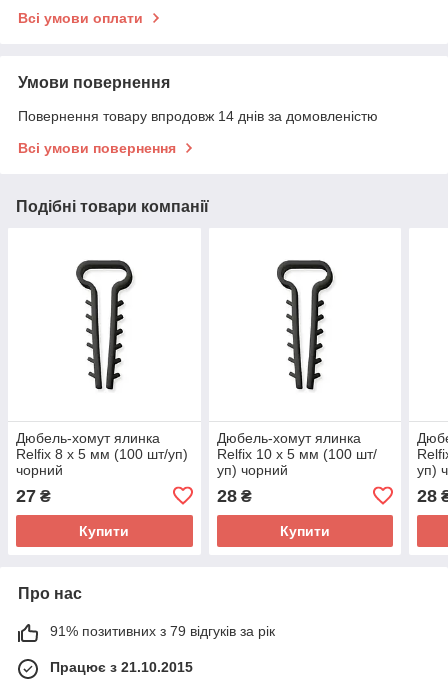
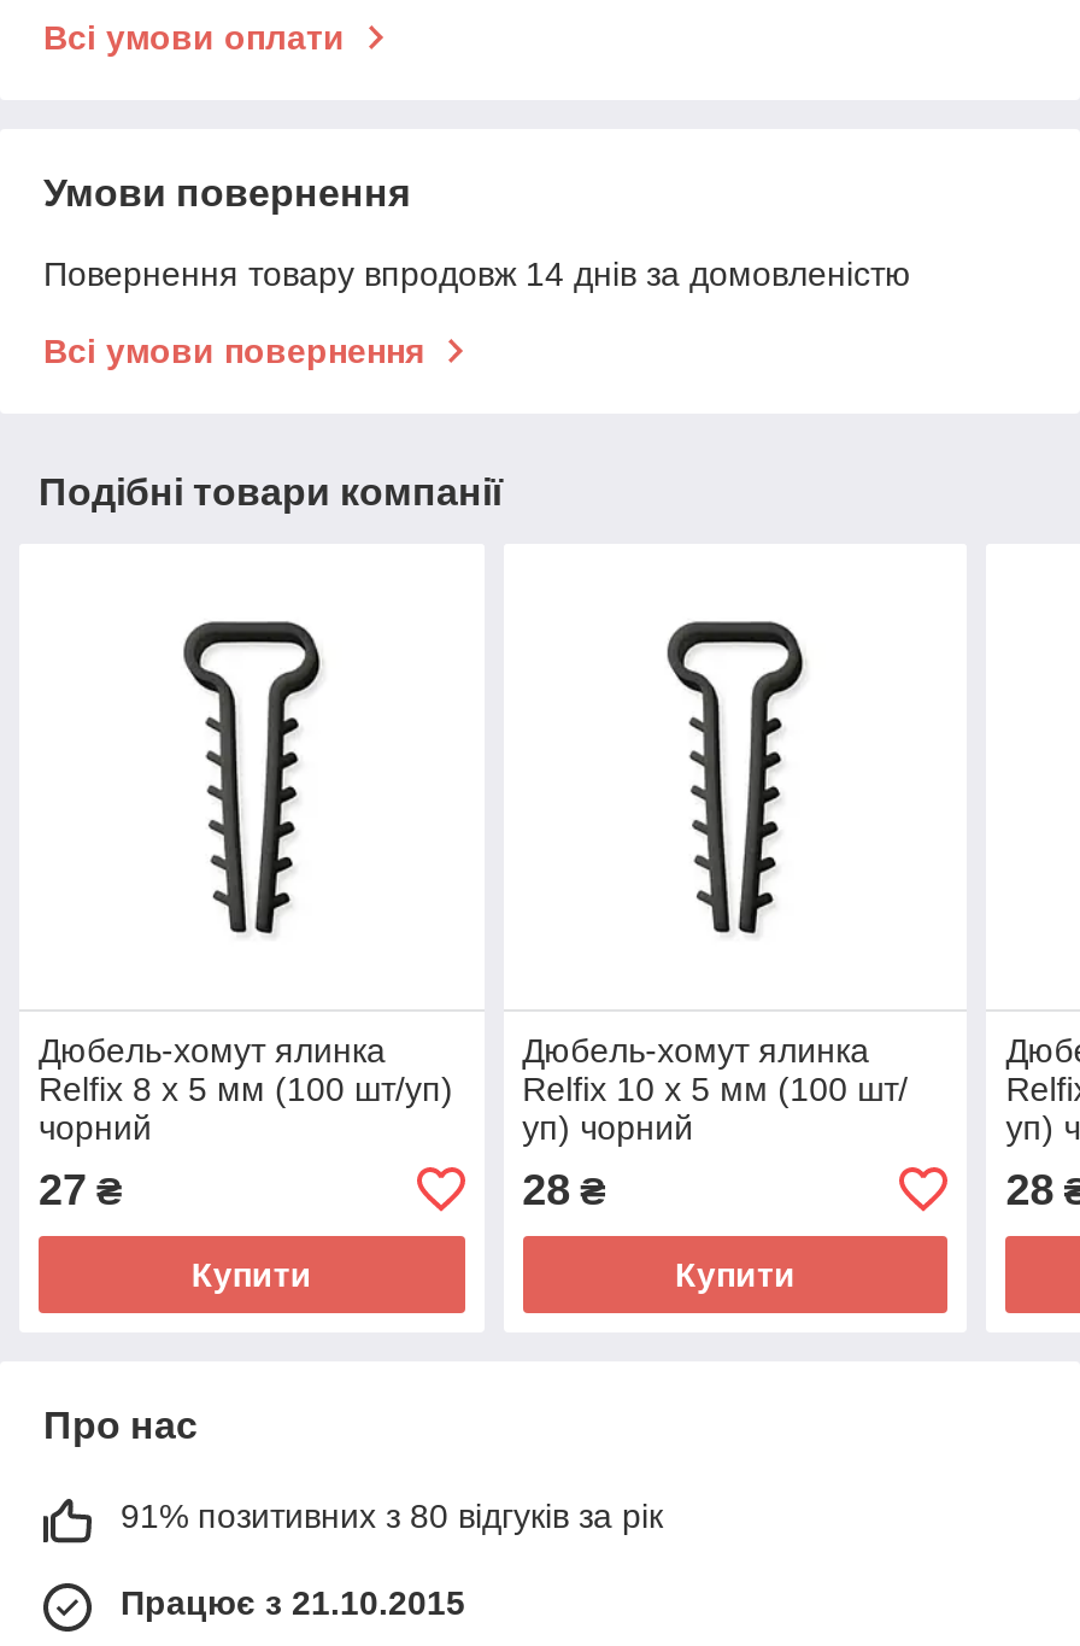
- 91% позитивних з 79 відгуків за рік
+ 91% позитивних з 80 відгуків за рік
